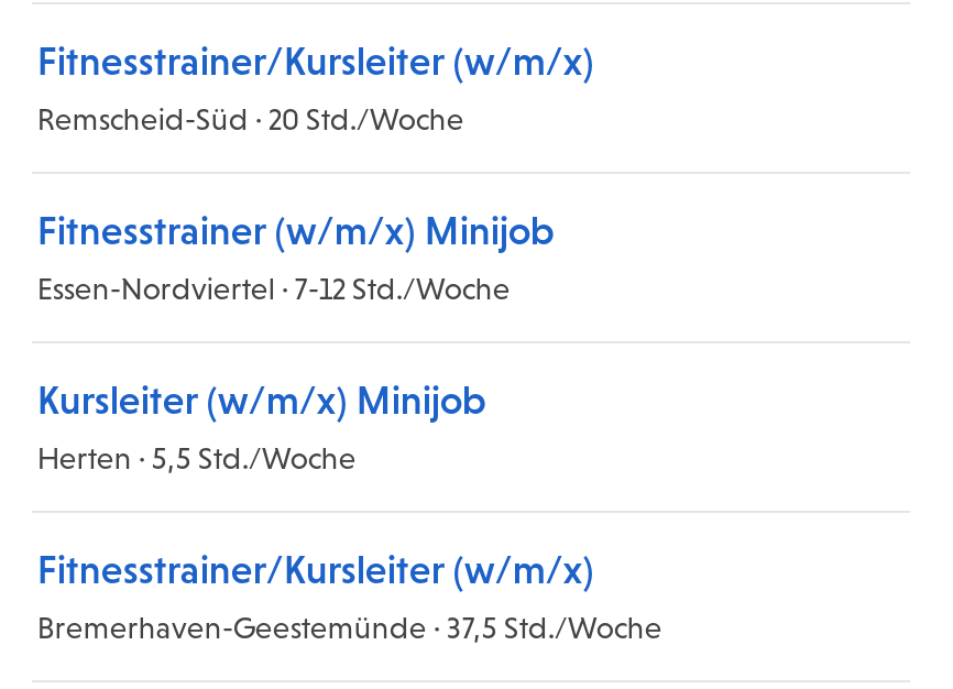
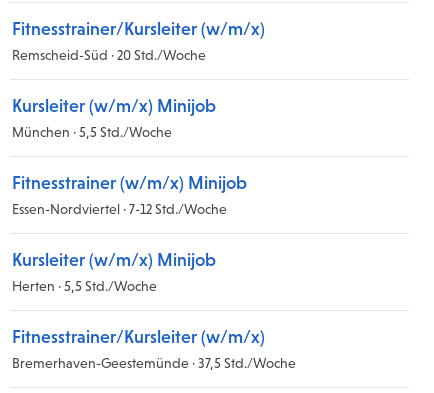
+ Kursleiter (w/m/x) Minijob
+ München · 5,5 Std./Woche
